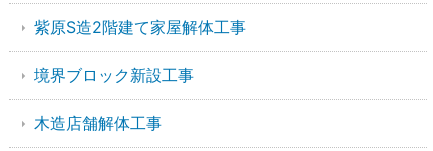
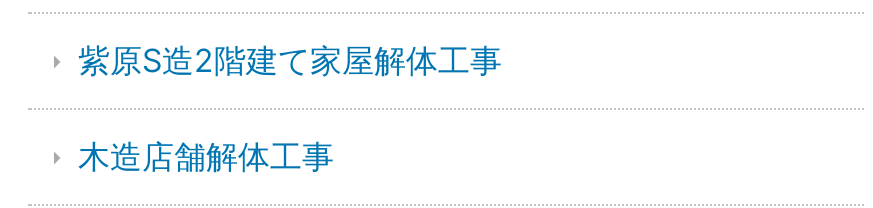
- 境界ブロック新設工事
